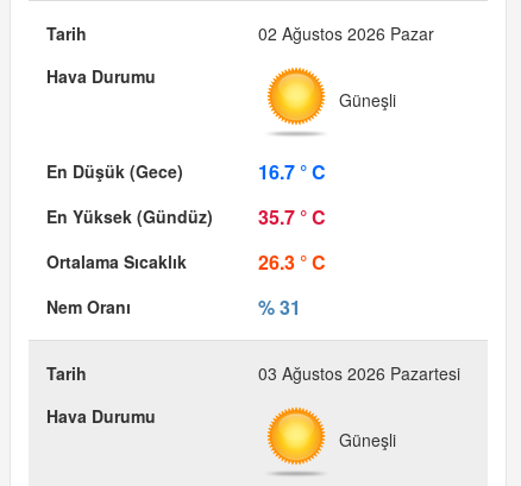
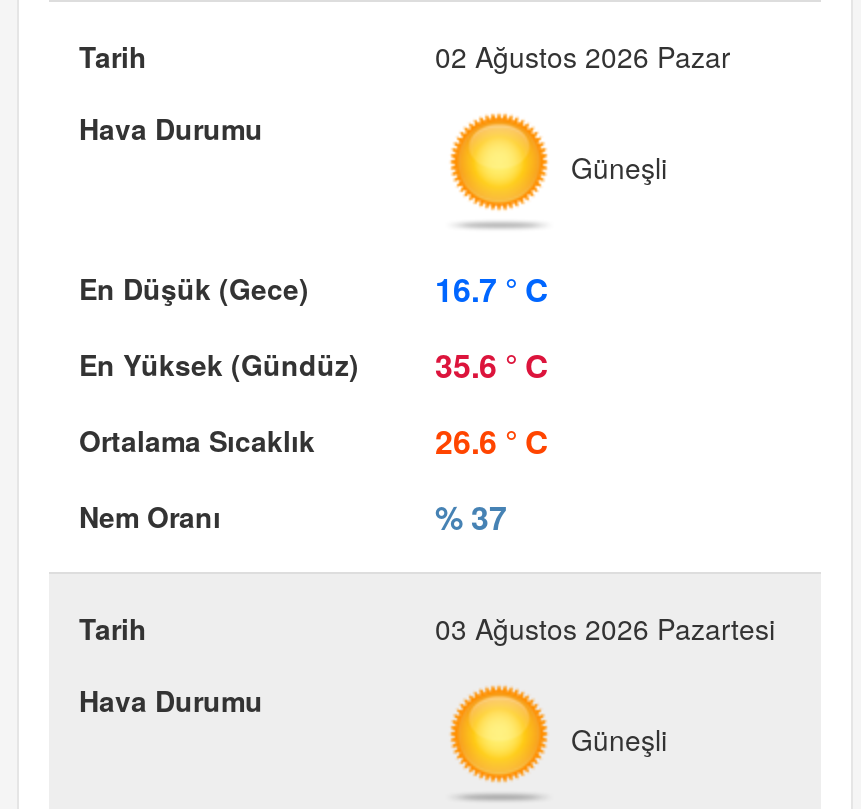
- 35.7 ° C
+ 35.6 ° C

- 26.3 ° C
+ 26.6 ° C

- % 31
+ % 37
